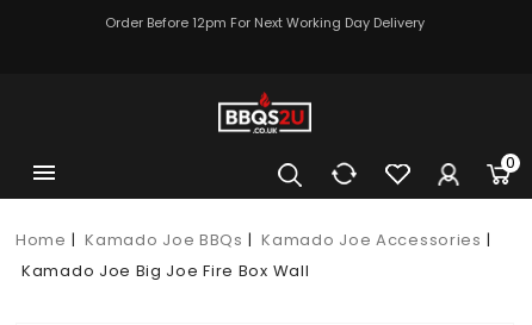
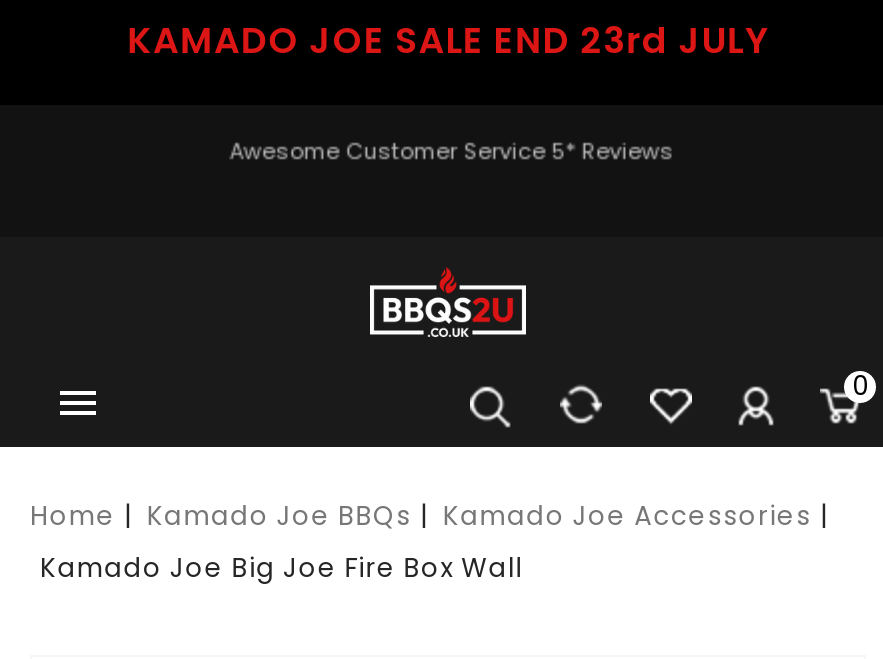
- Order Before 12pm For Next Working Day Delivery
+ KAMADO JOE SALE END 23rd JULY
+ Awesome Customer Service 5* Reviews
